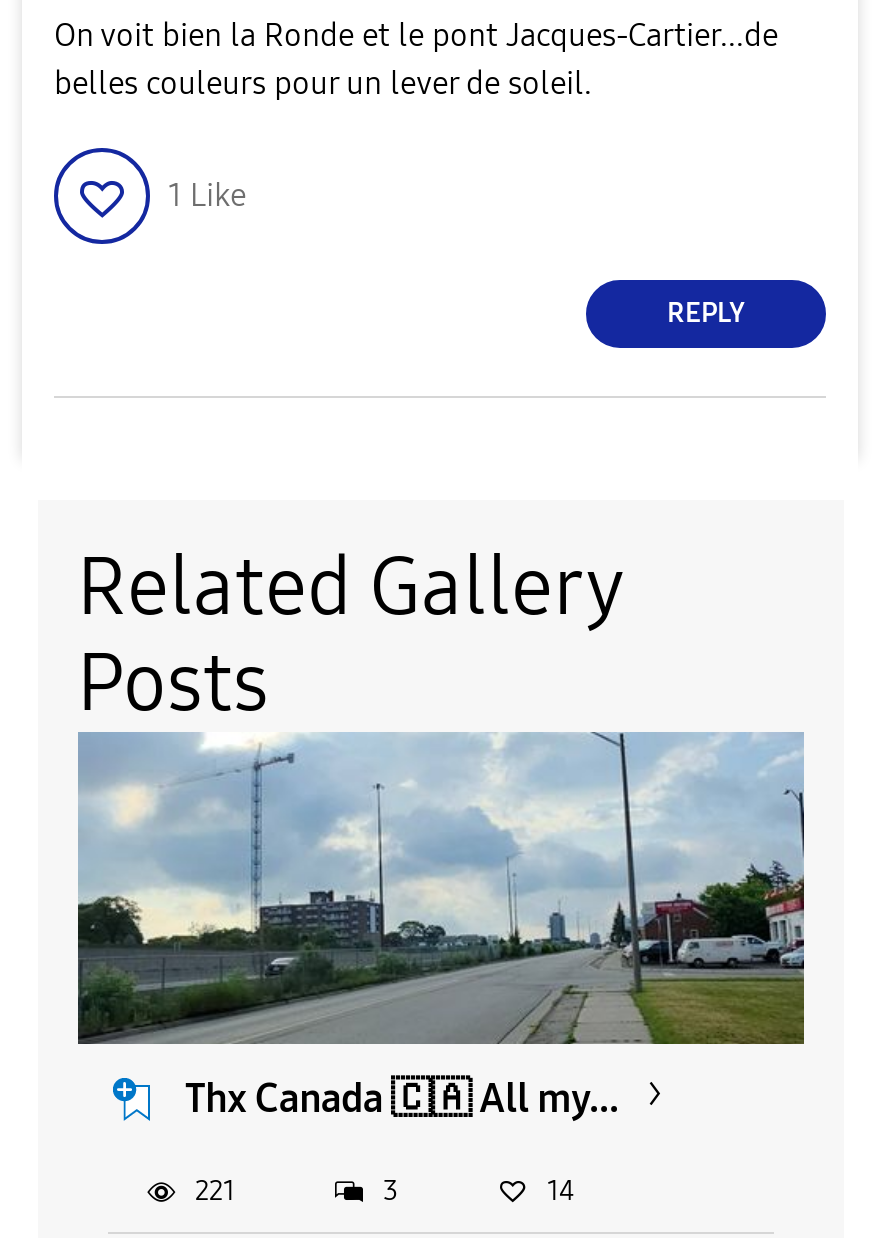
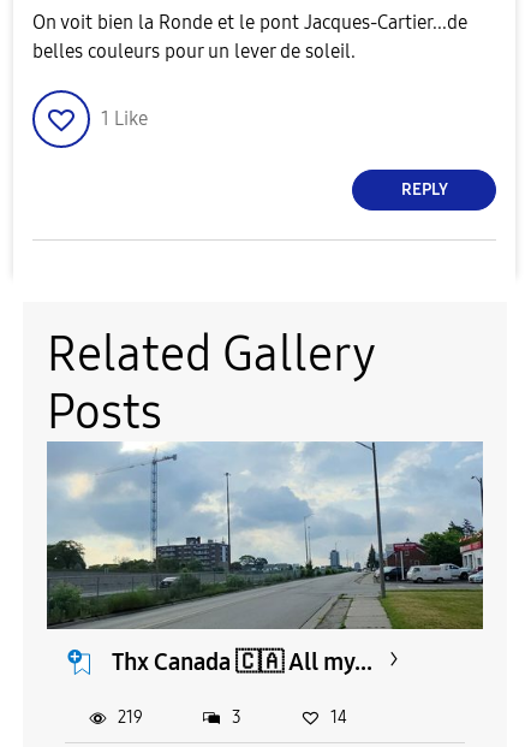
- 221
+ 219
